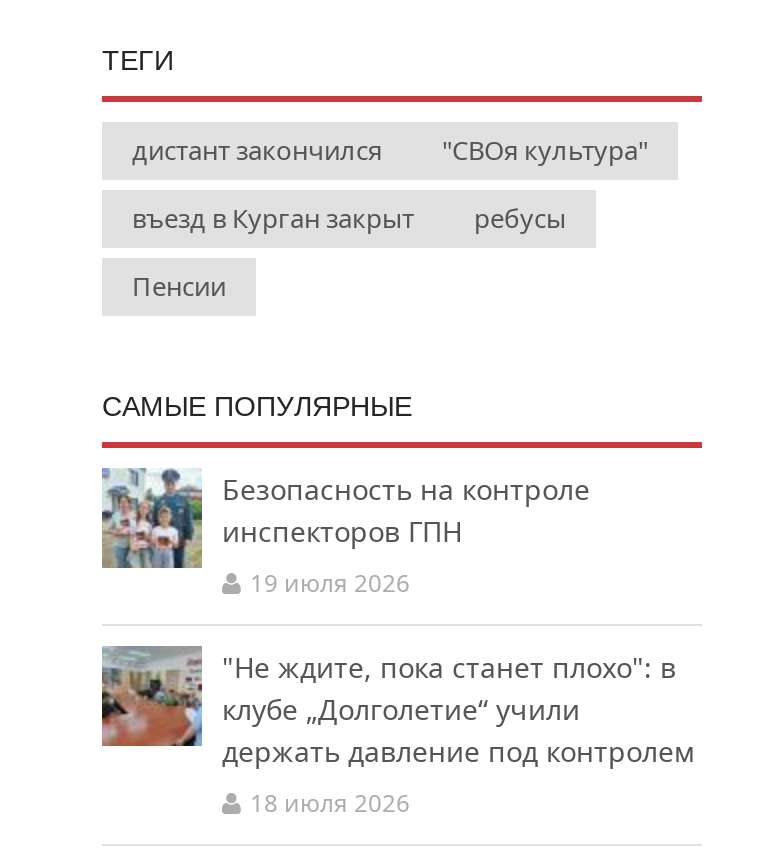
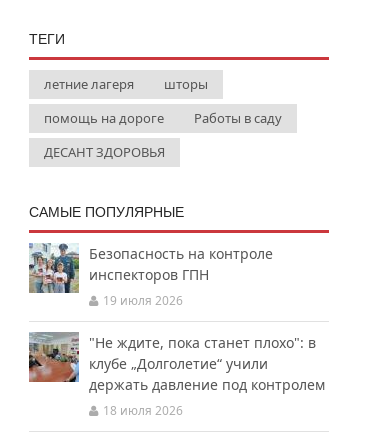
- дистант закончился
- "СВОя культура"
+ летние лагеря
+ шторы

- въезд в Курган закрыт
- ребусы
+ помощь на дороге
+ Работы в саду

- Пенсии
+ ДЕСАНТ ЗДОРОВЬЯ
